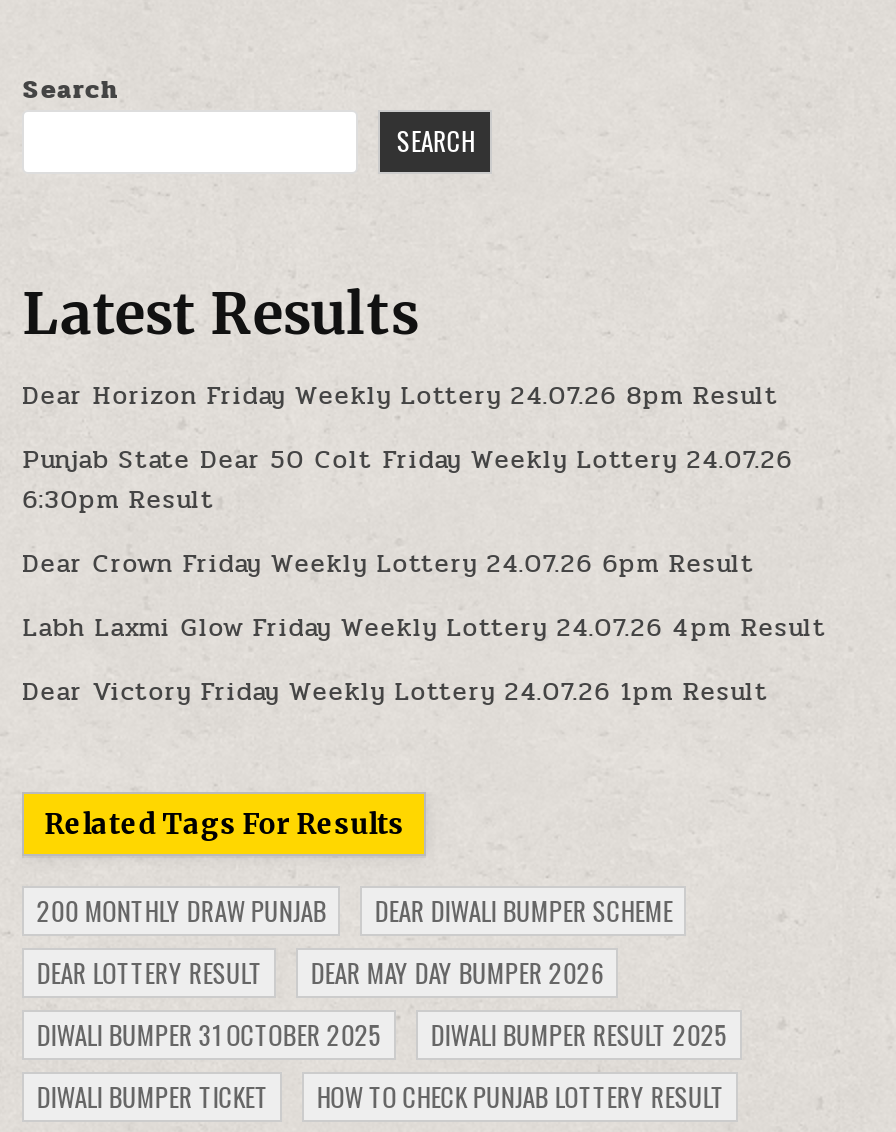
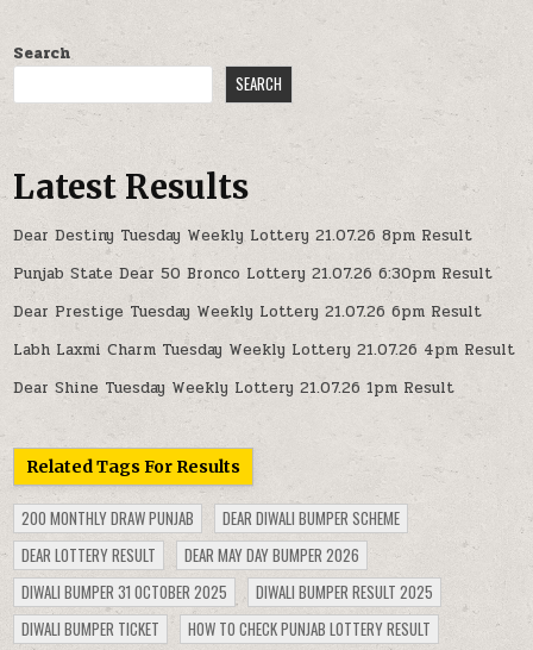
- Dear Horizon Friday Weekly Lottery 24.07.26 8pm Result
+ Dear Destiny Tuesday Weekly Lottery 21.07.26 8pm Result

- Punjab State Dear 50 Colt Friday Weekly Lottery 24.07.26
- 6:30pm Result
+ Punjab State Dear 50 Bronco Lottery 21.07.26 6:30pm Result

- Dear Crown Friday Weekly Lottery 24.07.26 6pm Result
+ Dear Prestige Tuesday Weekly Lottery 21.07.26 6pm Result

- Labh Laxmi Glow Friday Weekly Lottery 24.07.26 4pm Result
+ Labh Laxmi Charm Tuesday Weekly Lottery 21.07.26 4pm Result

- Dear Victory Friday Weekly Lottery 24.07.26 1pm Result
+ Dear Shine Tuesday Weekly Lottery 21.07.26 1pm Result
